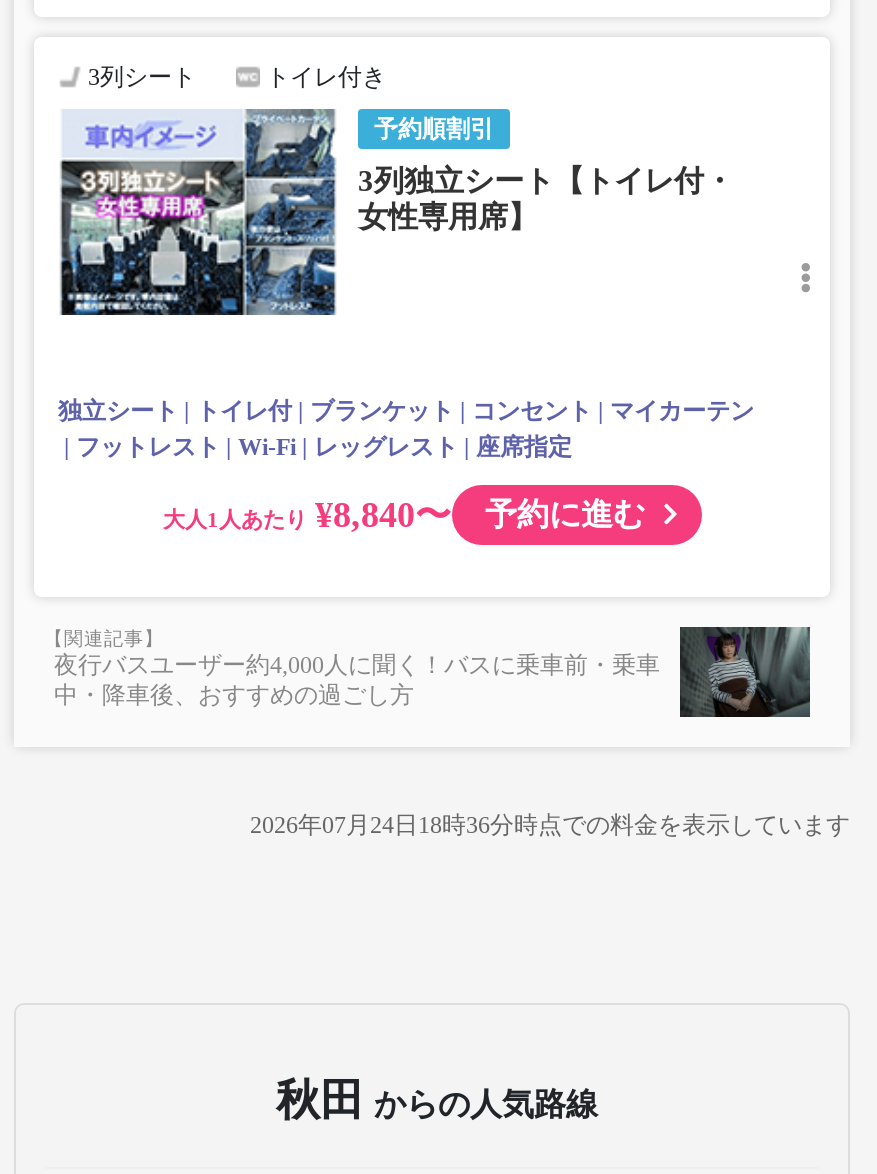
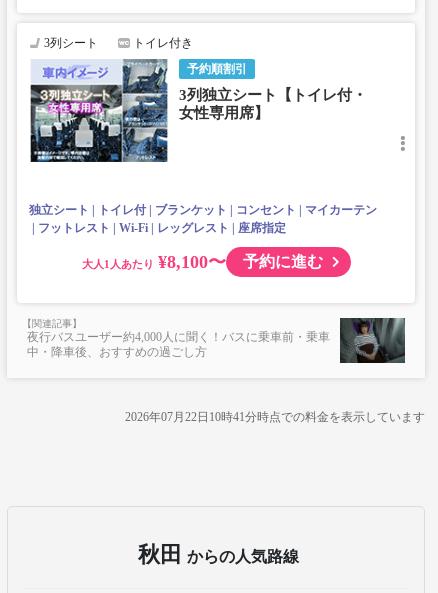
- ¥8,840〜 予約に進む
+ ¥8,100〜 予約に進む

- 2026年07月24日18時36分時点での料金を表示しています
+ 2026年07月22日10時41分時点での料金を表示しています
